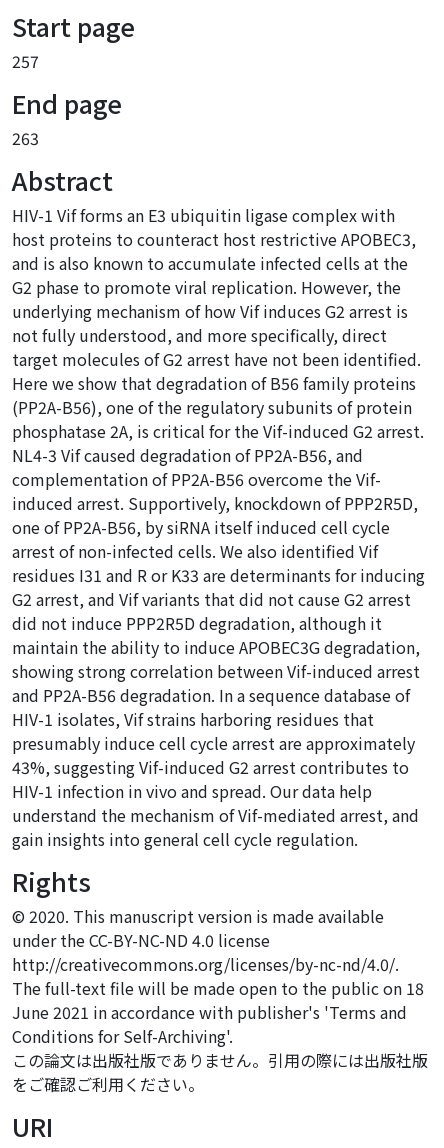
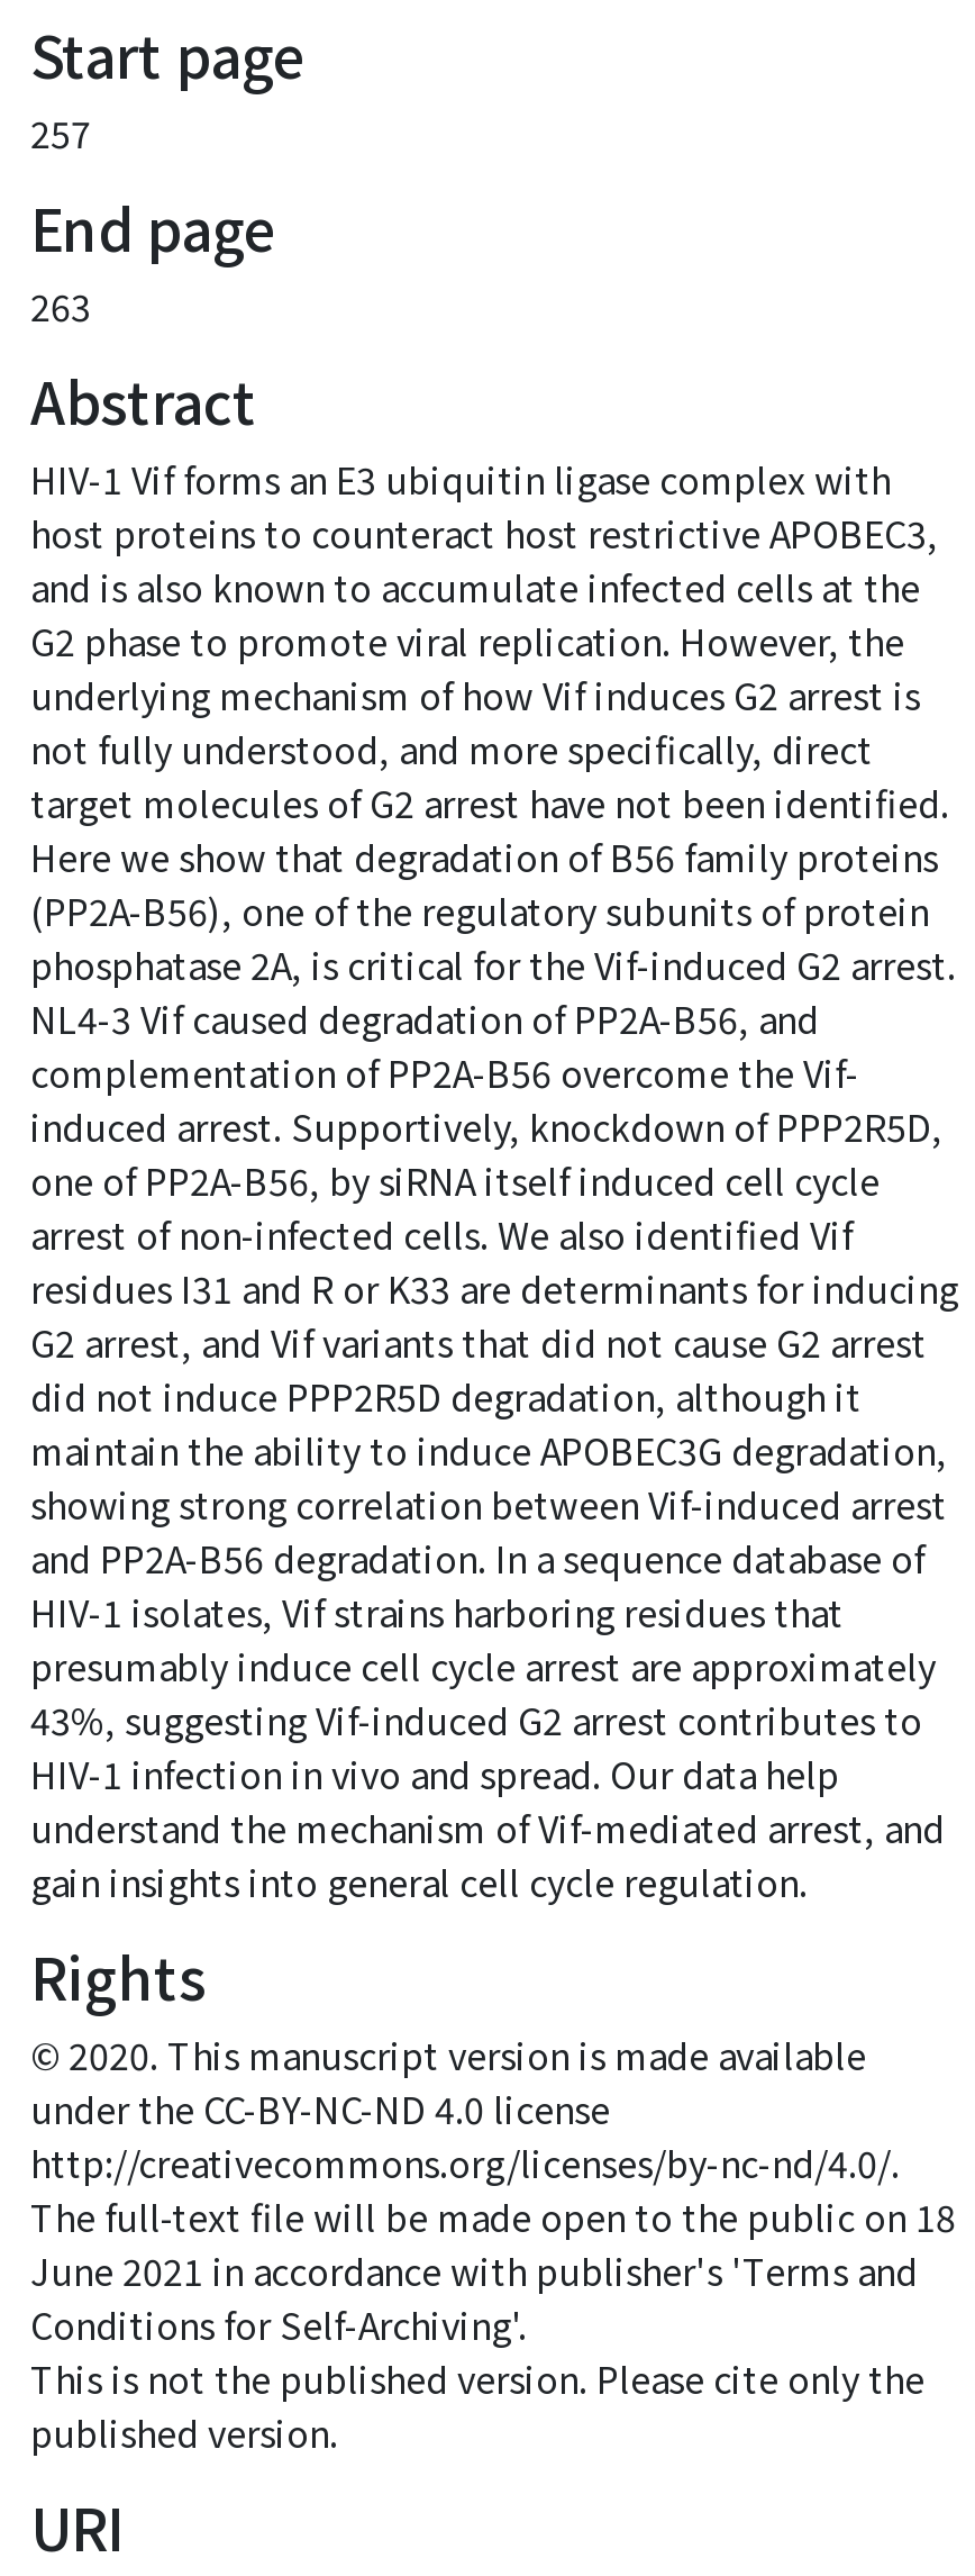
- この論文は出版社版でありません。引用の際には出版社版
- をご確認ご利用ください。
+ This is not the published version. Please cite only the
+ published version.
